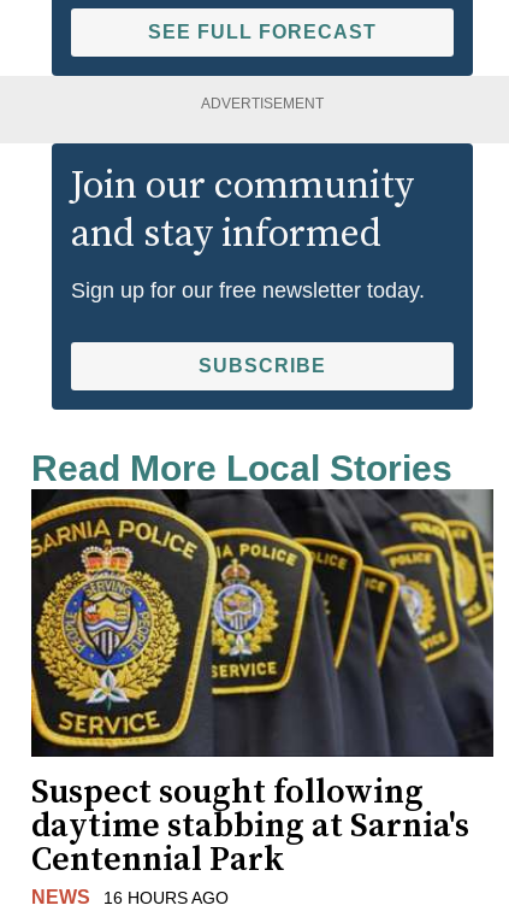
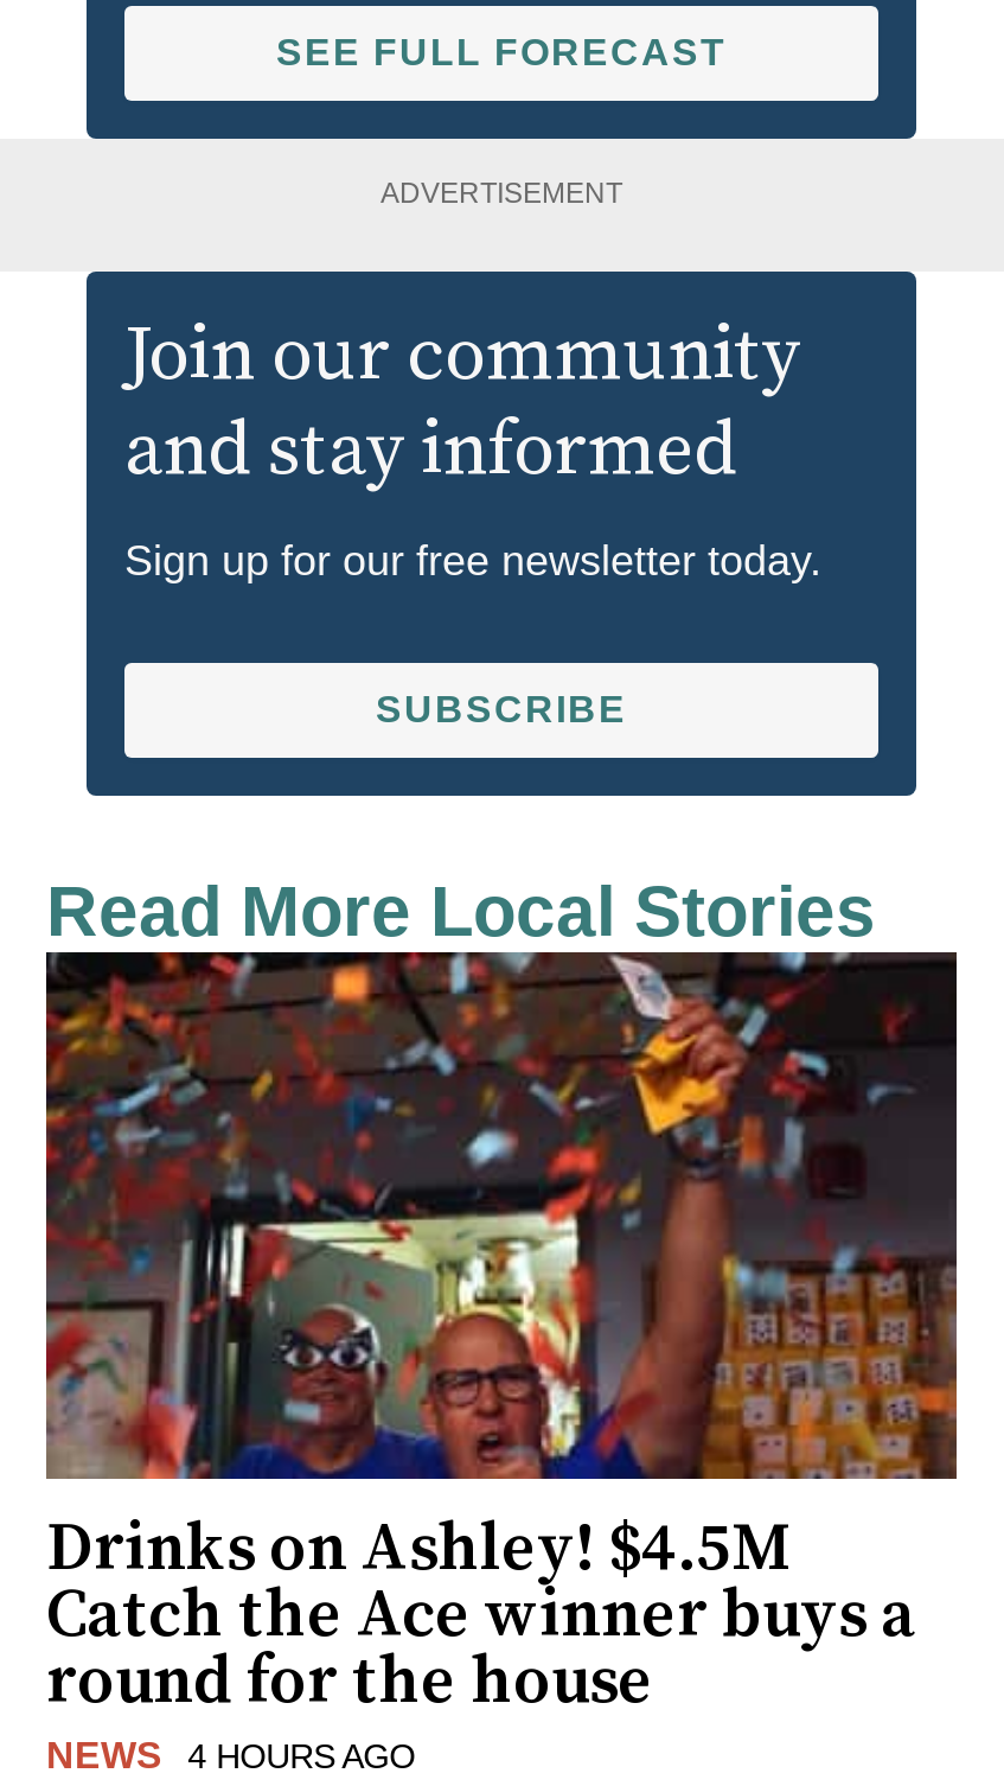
- [image]
- Suspect sought following
- daytime stabbing at Sarnia's
- Centennial Park
+ [image]
+ Drinks on Ashley! $4.5M
+ Catch the Ace winner buys a
+ round for the house

- NEWS 16 HOURS AGO
+ NEWS 4 HOURS AGO
